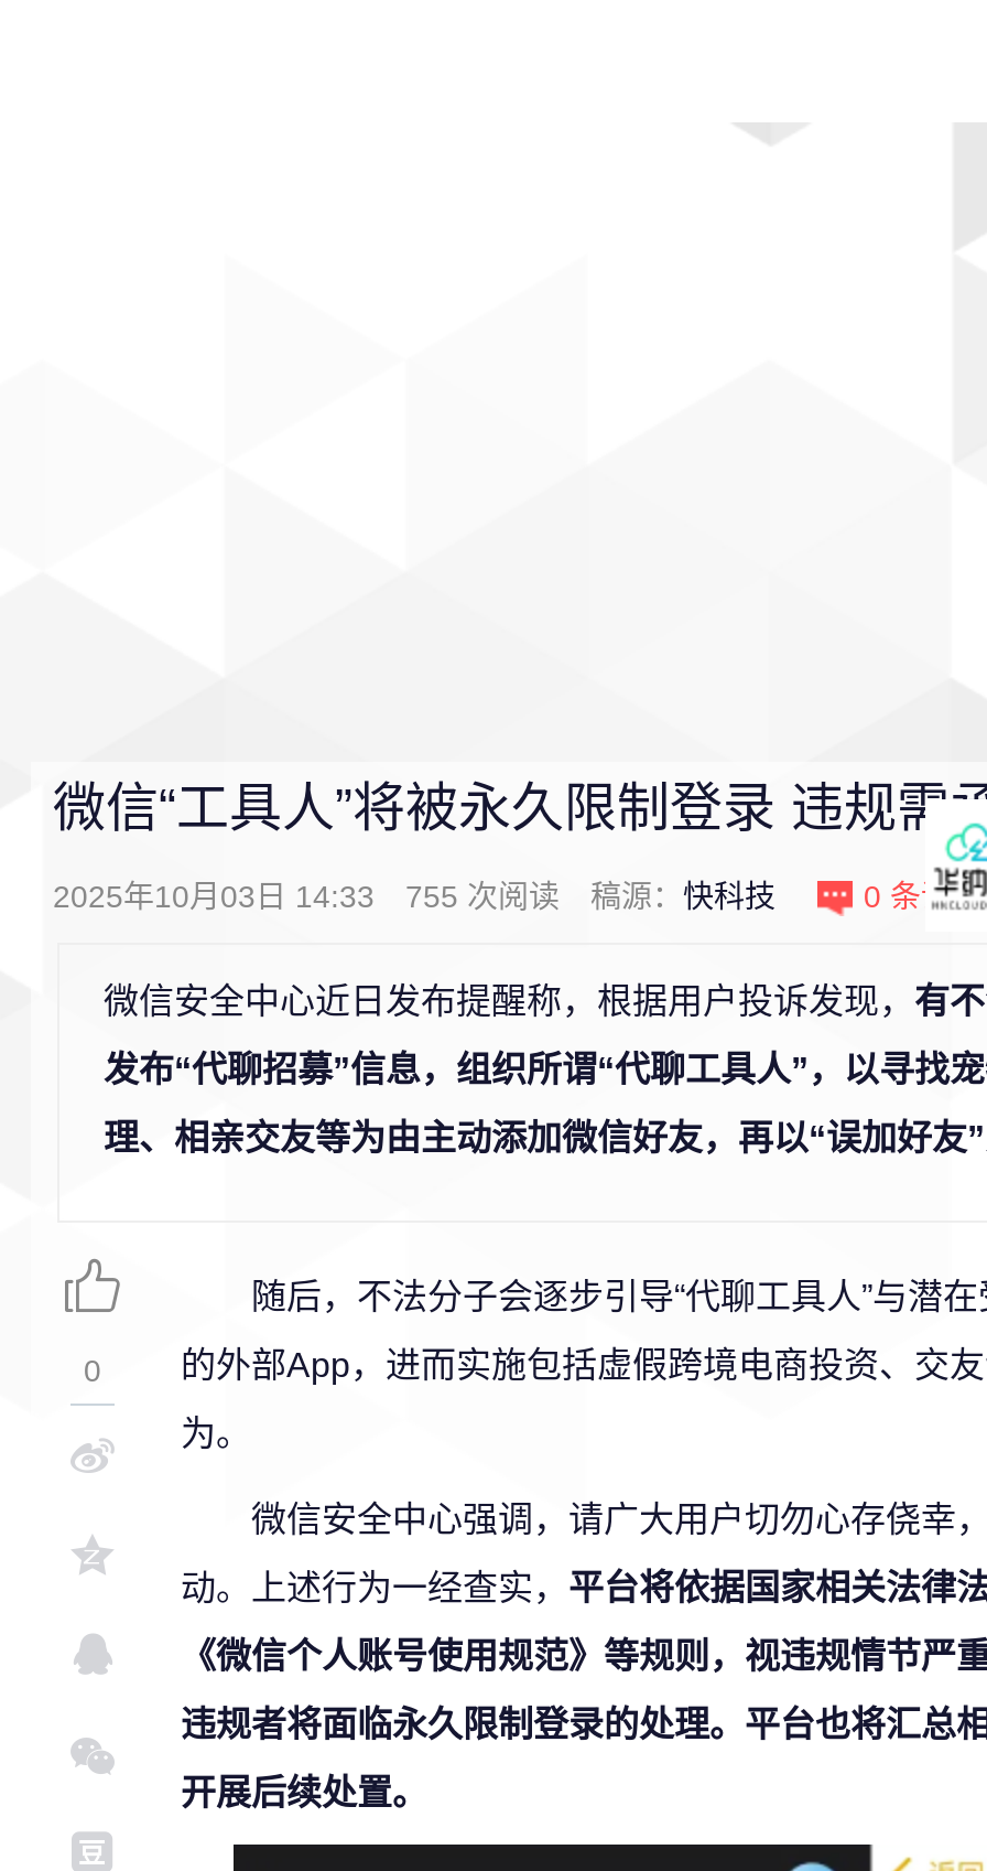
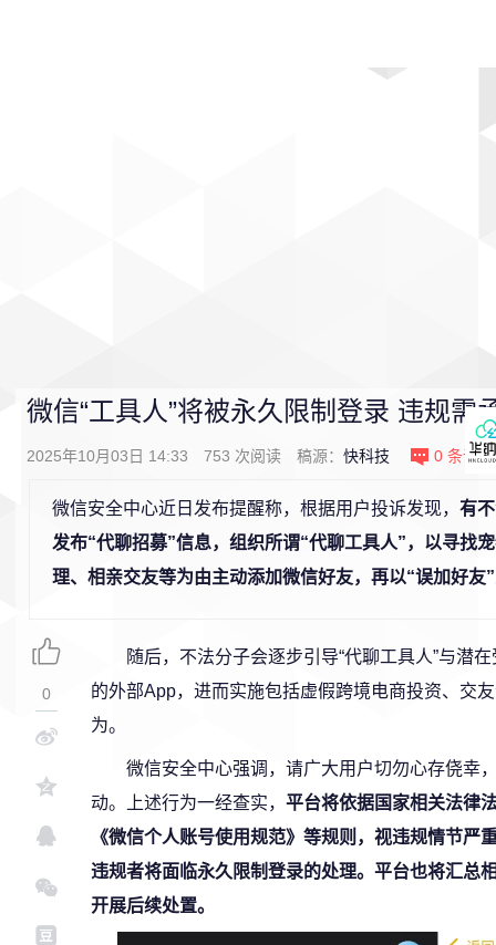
- 2025年10月03日 14:33 755次阅读 稿源：快科技
+ 2025年10月03日 14:33 753次阅读 稿源：快科技
